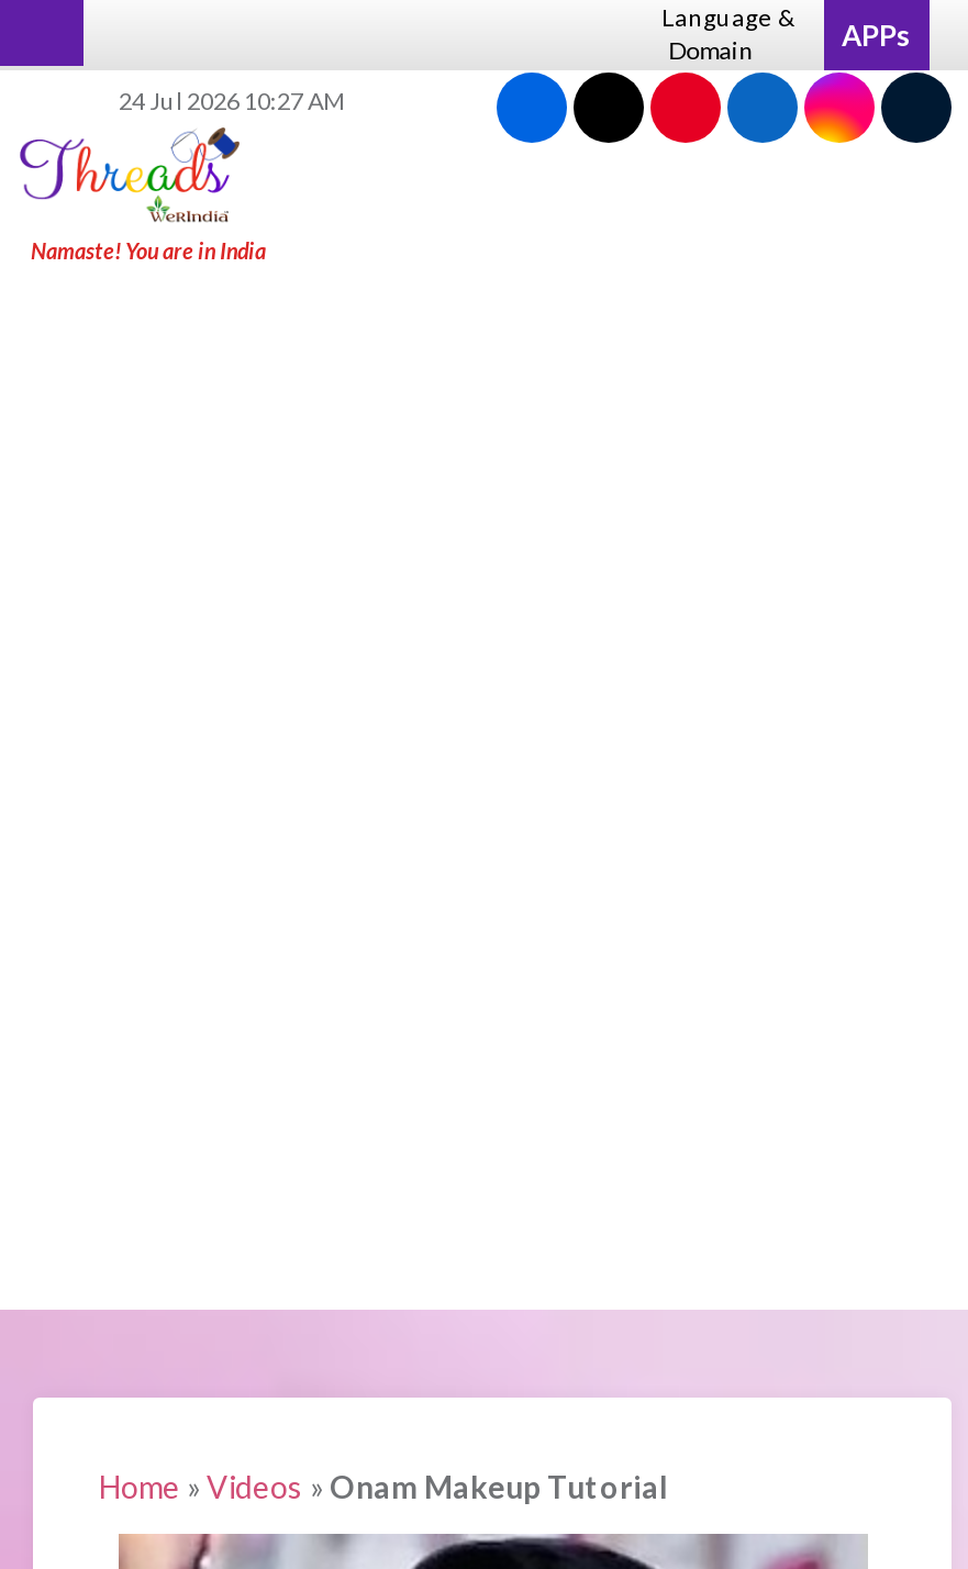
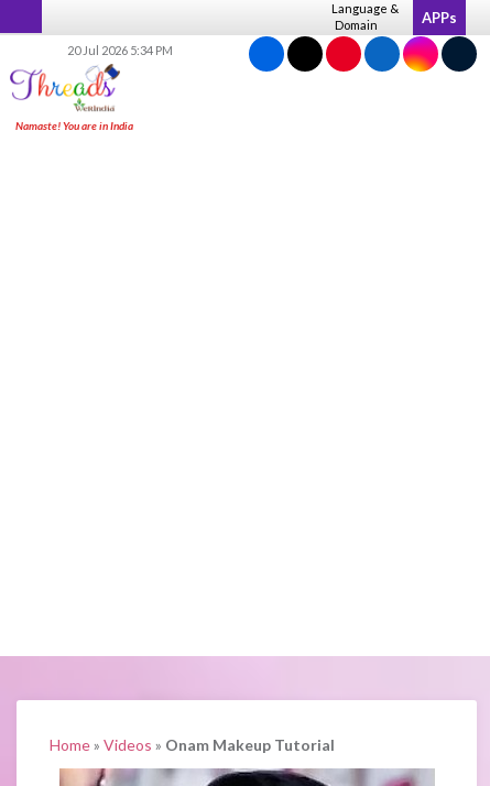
- 24 Jul 2026 10:27 AM
+ 20 Jul 2026 5:34 PM
